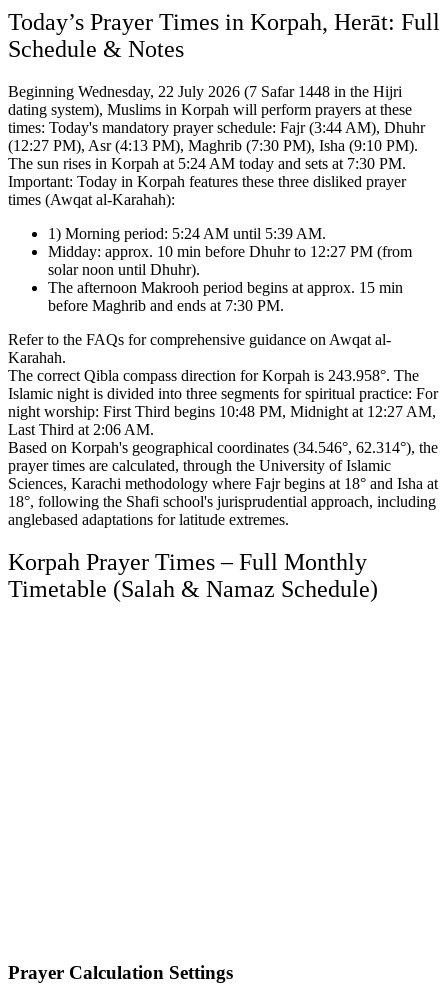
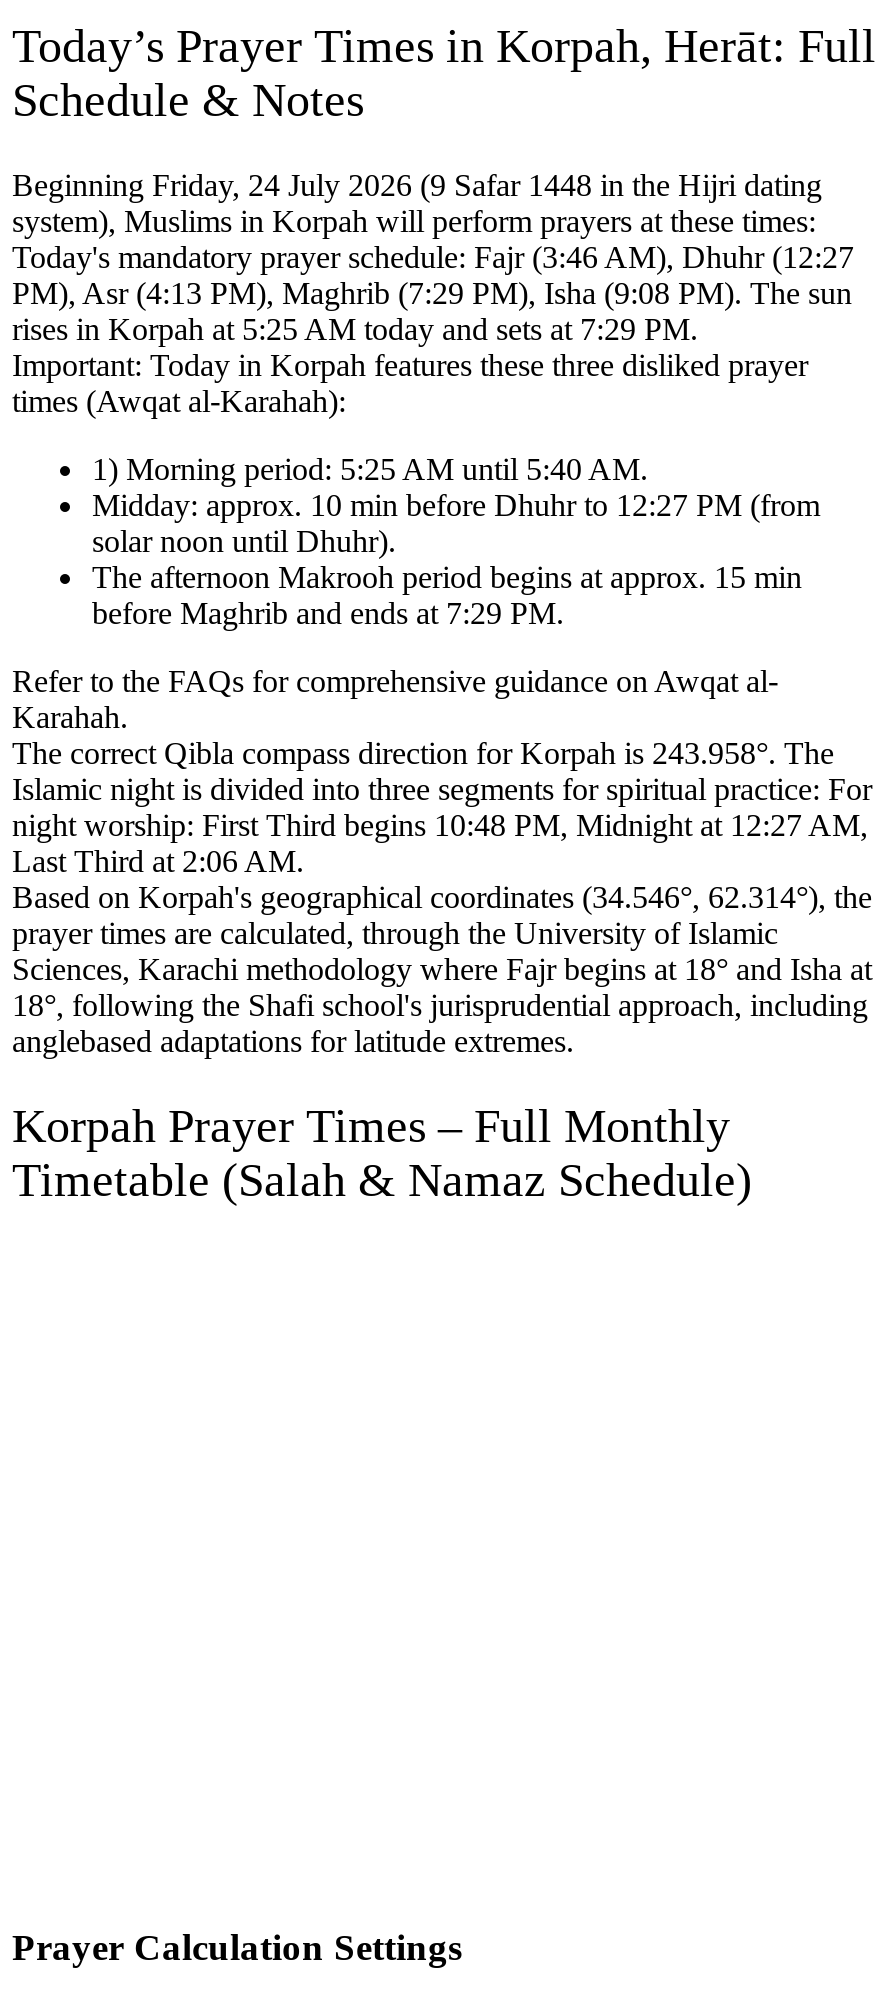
- Beginning Wednesday, 22 July 2026 (7 Safar 1448 in the Hijri
- dating system), Muslims in Korpah will perform prayers at these
- times: Today's mandatory prayer schedule: Fajr (3:44 AM), Dhuhr
- (12:27 PM), Asr (4:13 PM), Maghrib (7:30 PM), Isha (9:10 PM).
- The sun rises in Korpah at 5:24 AM today and sets at 7:30 PM.
+ Beginning Friday, 24 July 2026 (9 Safar 1448 in the Hijri dating
+ system), Muslims in Korpah will perform prayers at these times:
+ Today's mandatory prayer schedule: Fajr (3:46 AM), Dhuhr (12:27
+ PM), Asr (4:13 PM), Maghrib (7:29 PM), Isha (9:08 PM). The sun
+ rises in Korpah at 5:25 AM today and sets at 7:29 PM.

- 1) Morning period: 5:24 AM until 5:39 AM.
+ 1) Morning period: 5:25 AM until 5:40 AM.

- before Maghrib and ends at 7:30 PM.
+ before Maghrib and ends at 7:29 PM.
